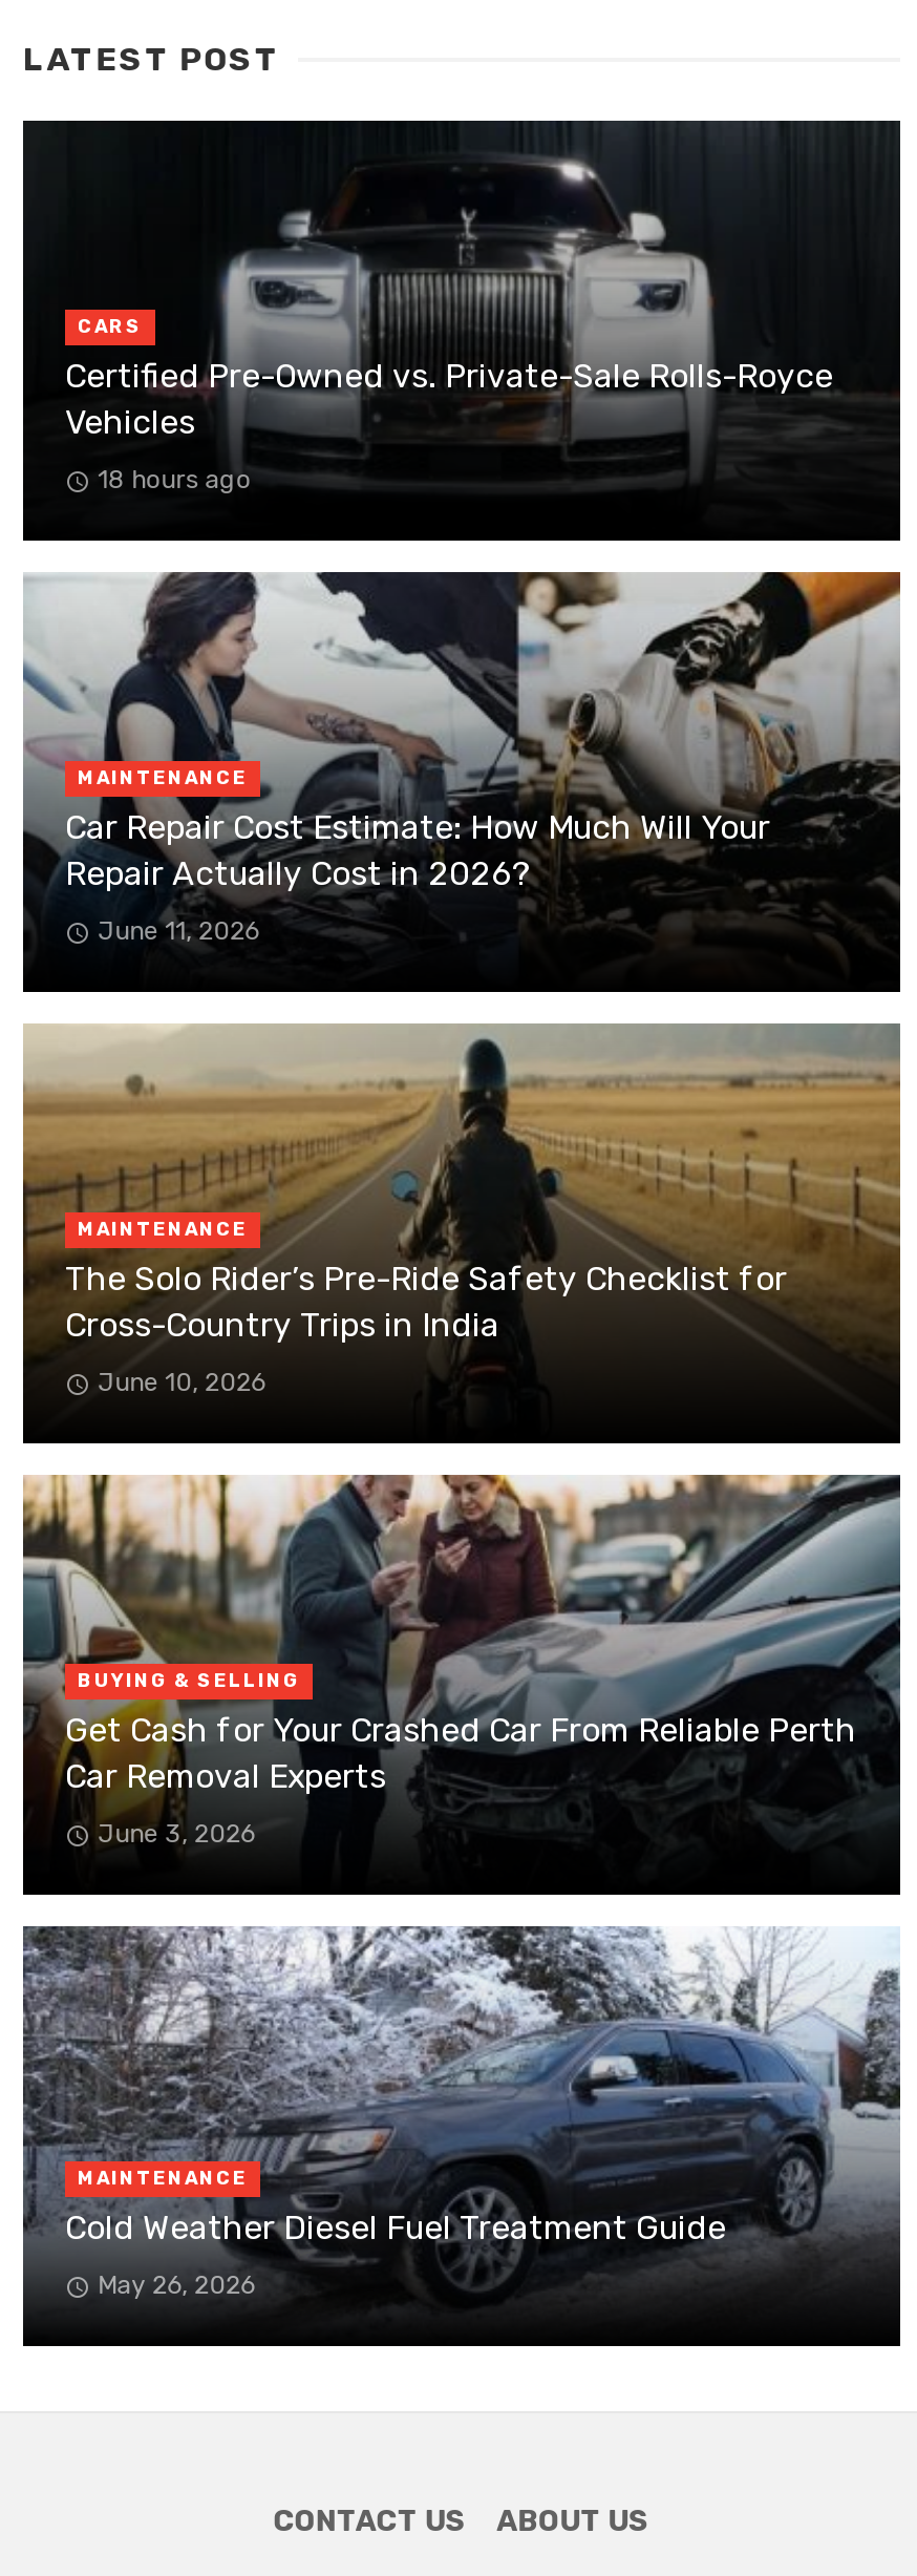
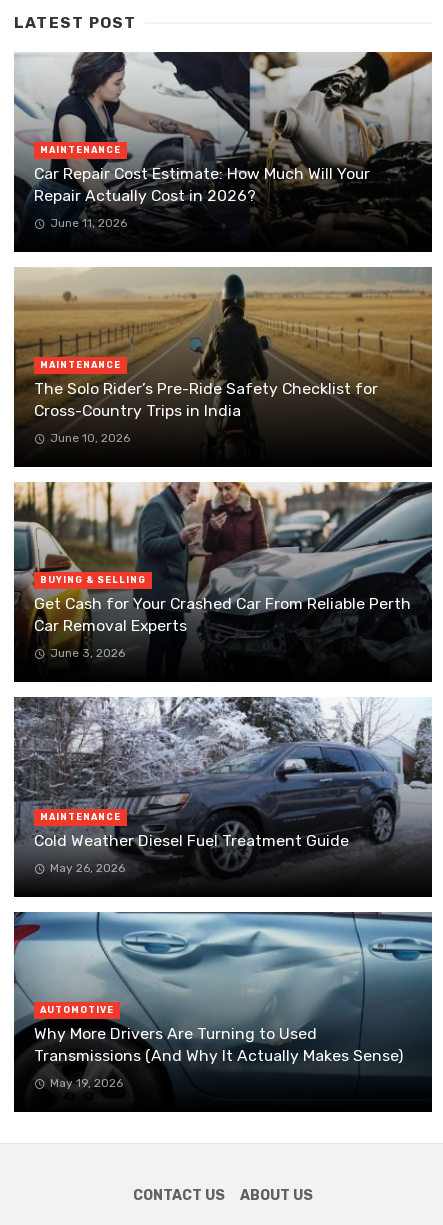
- [image]
- CARS
- Certified Pre-Owned vs. Private-Sale Rolls-Royce
- Vehicles
- 18 hours ago

moved up: [image] | MAINTENANCE | Car Repair Cost Estimate: How Much Will Your | ... | Cold Weather Diesel Fuel Treatment Guide | May 26, 2026

+ [image]
+ AUTOMOTIVE
+ Why More Drivers Are Turning to Used
+ Transmissions (And Why It Actually Makes Sense)
+ May 19, 2026
